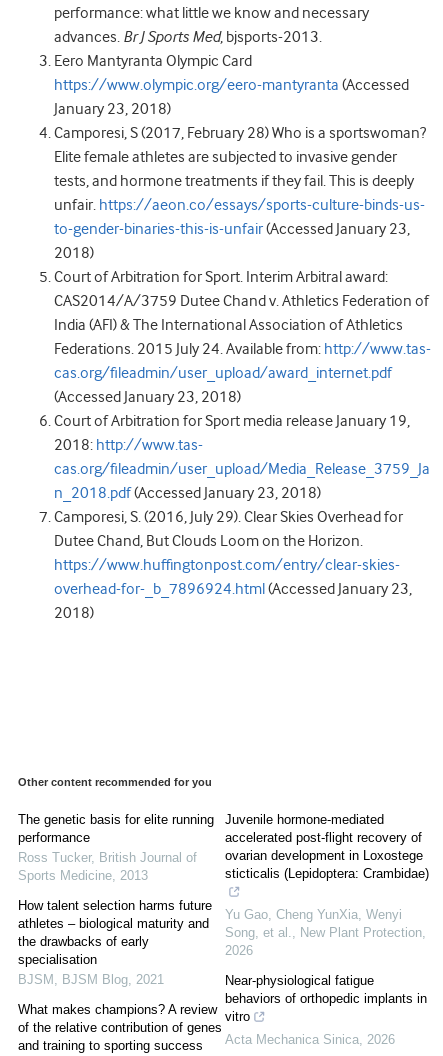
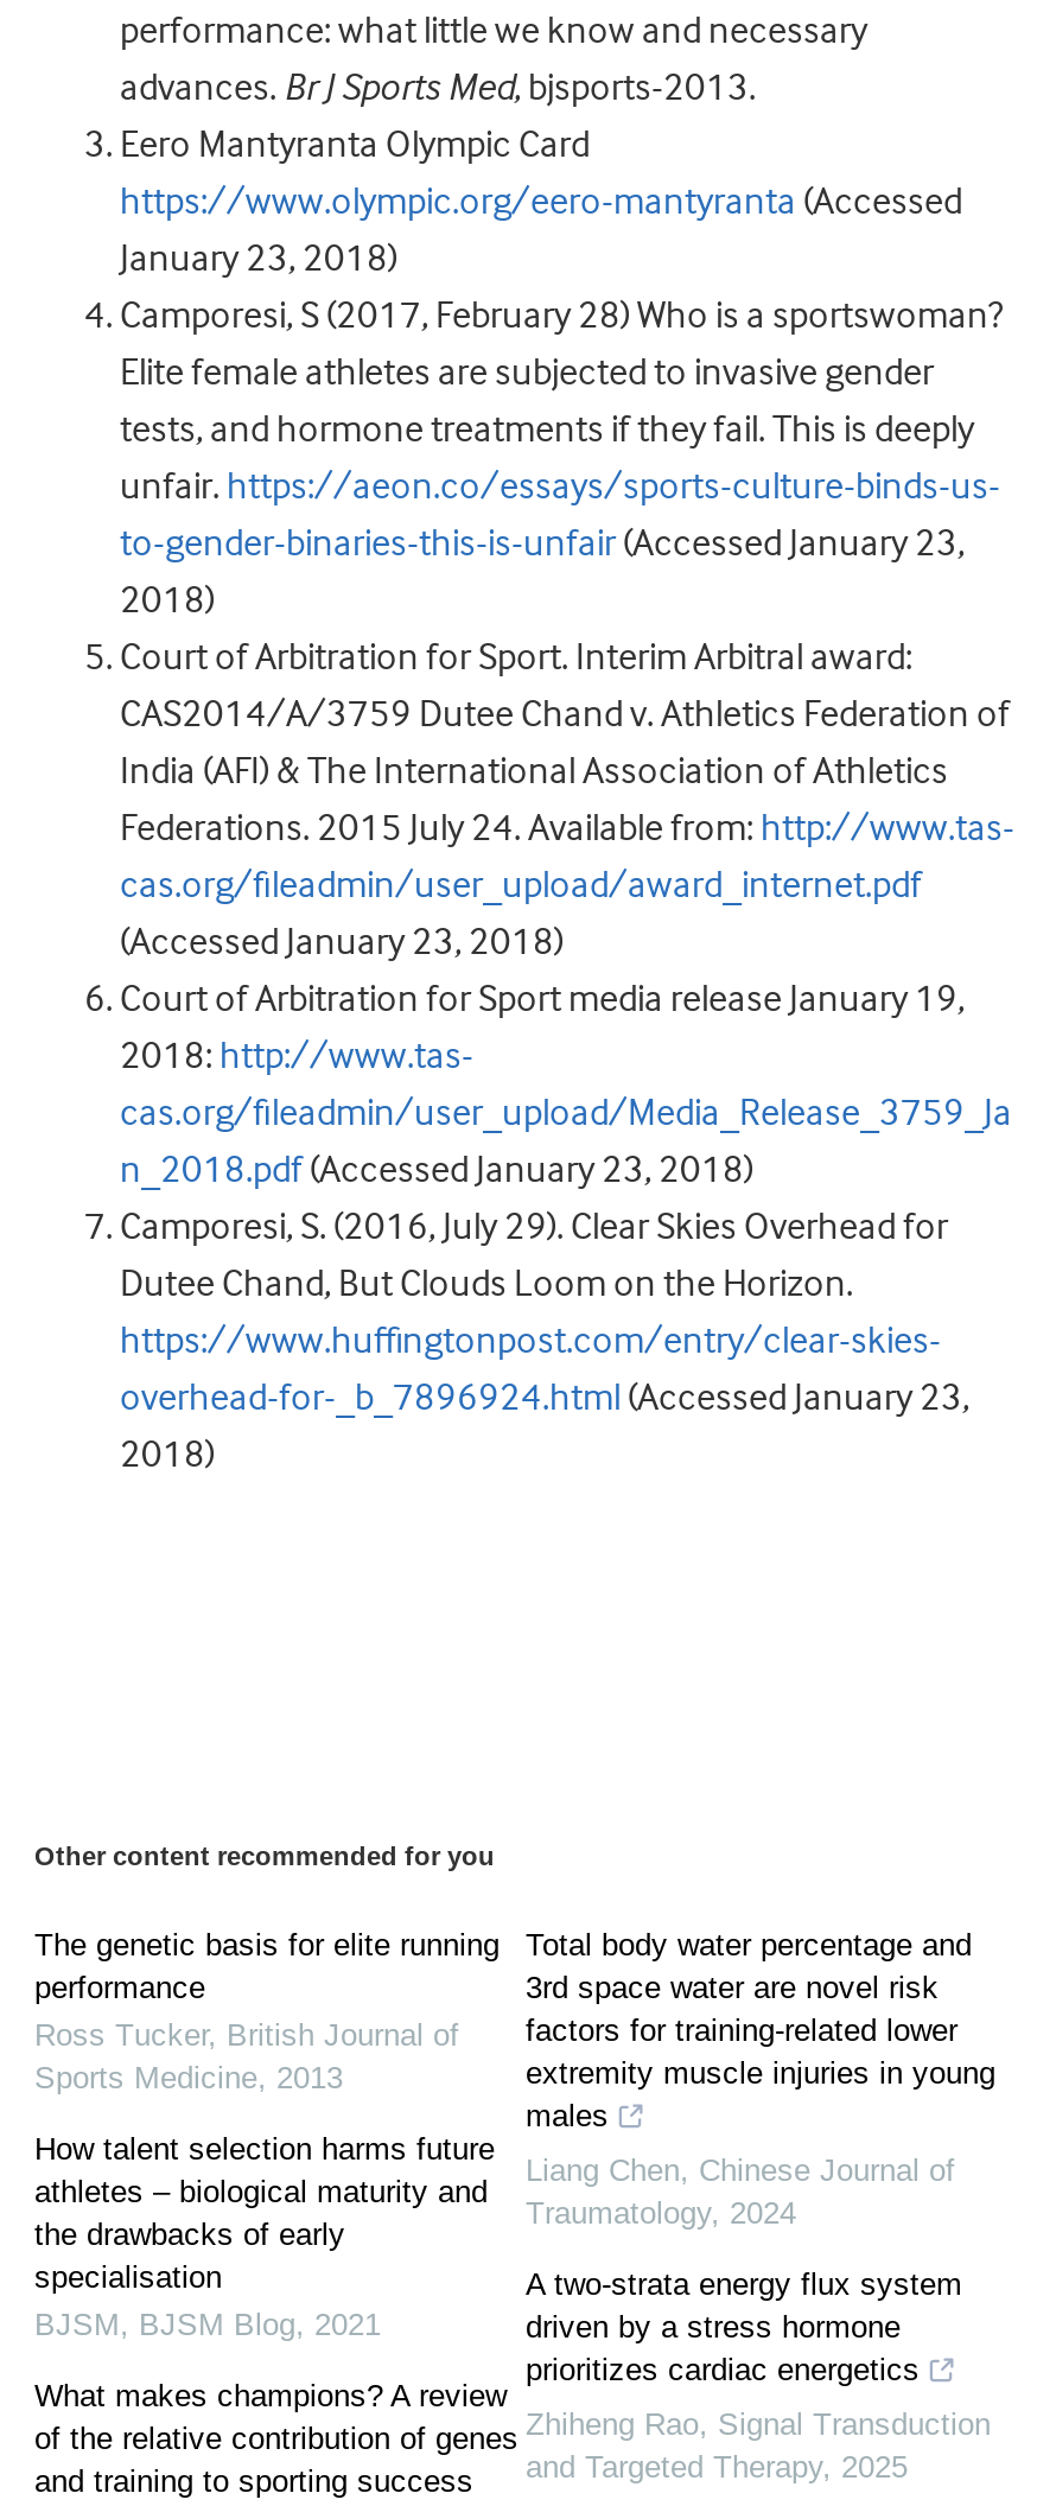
- Juvenile hormone‐mediated
- accelerated post‐flight recovery of
- ovarian development in Loxostege
- sticticalis (Lepidoptera: Crambidae)
+ Total body water percentage and
+ 3rd space water are novel risk
+ factors for training-related lower
+ extremity muscle injuries in young
+ males

- Yu Gao, Cheng YunXia, Wenyi
- Song, et al., New Plant Protection,
- 2026
+ Liang Chen, Chinese Journal of
+ Traumatology, 2024

- Near-physiological fatigue
- behaviors of orthopedic implants in
- vitro
+ A two-strata energy flux system
+ driven by a stress hormone
+ prioritizes cardiac energetics

- Acta Mechanica Sinica, 2026
+ Zhiheng Rao, Signal Transduction
+ and Targeted Therapy, 2025
